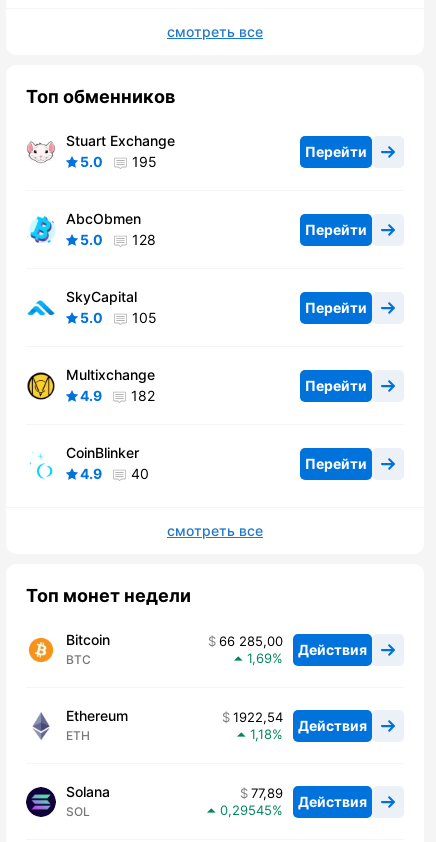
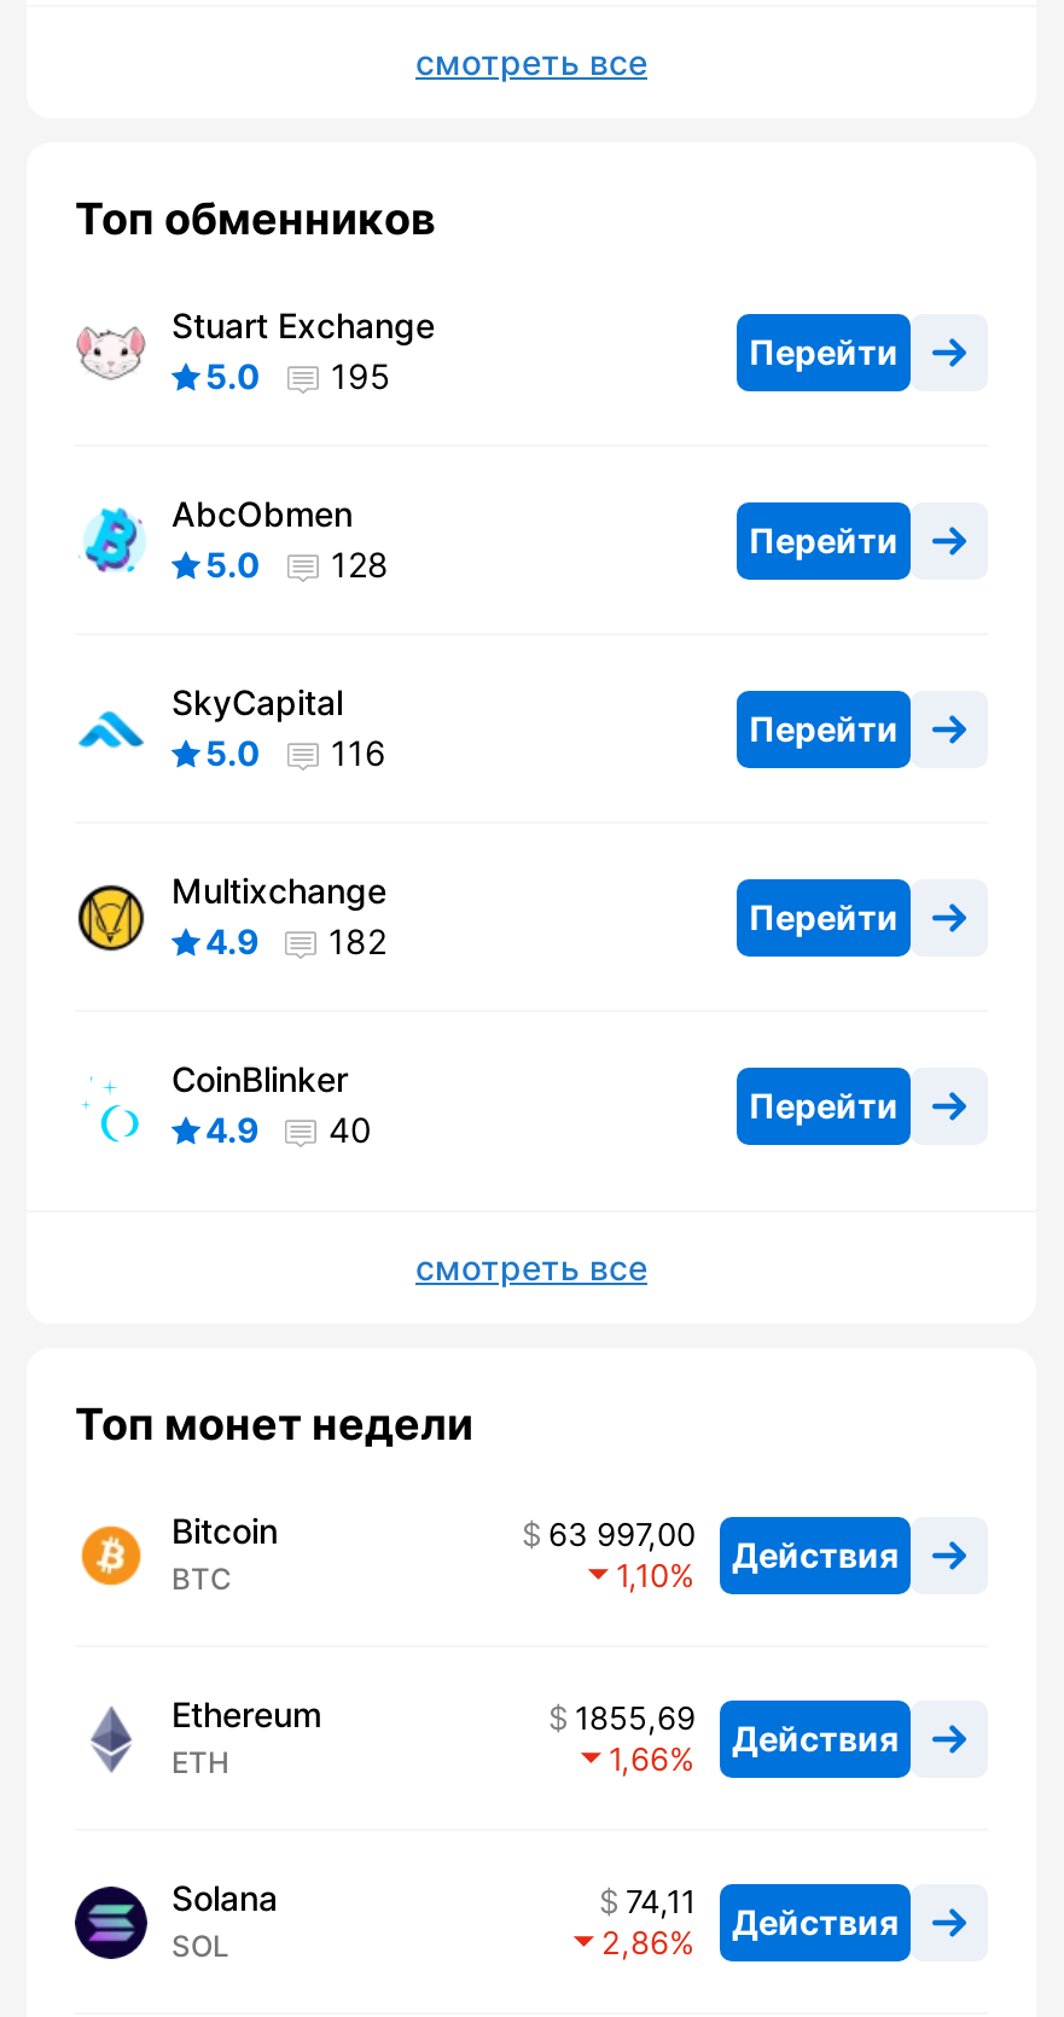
- 5.0 105
+ 5.0 116

- 66 285,00 Действия
+ 63 997,00 Действия

- 1,69
+ 1,10

- 1922,54 Действия
+ 1855,69 Действия

- 1,18
+ 1,66

- 77,89 Действия
+ 74,11 Действия

- 0,29545
+ 2,86
